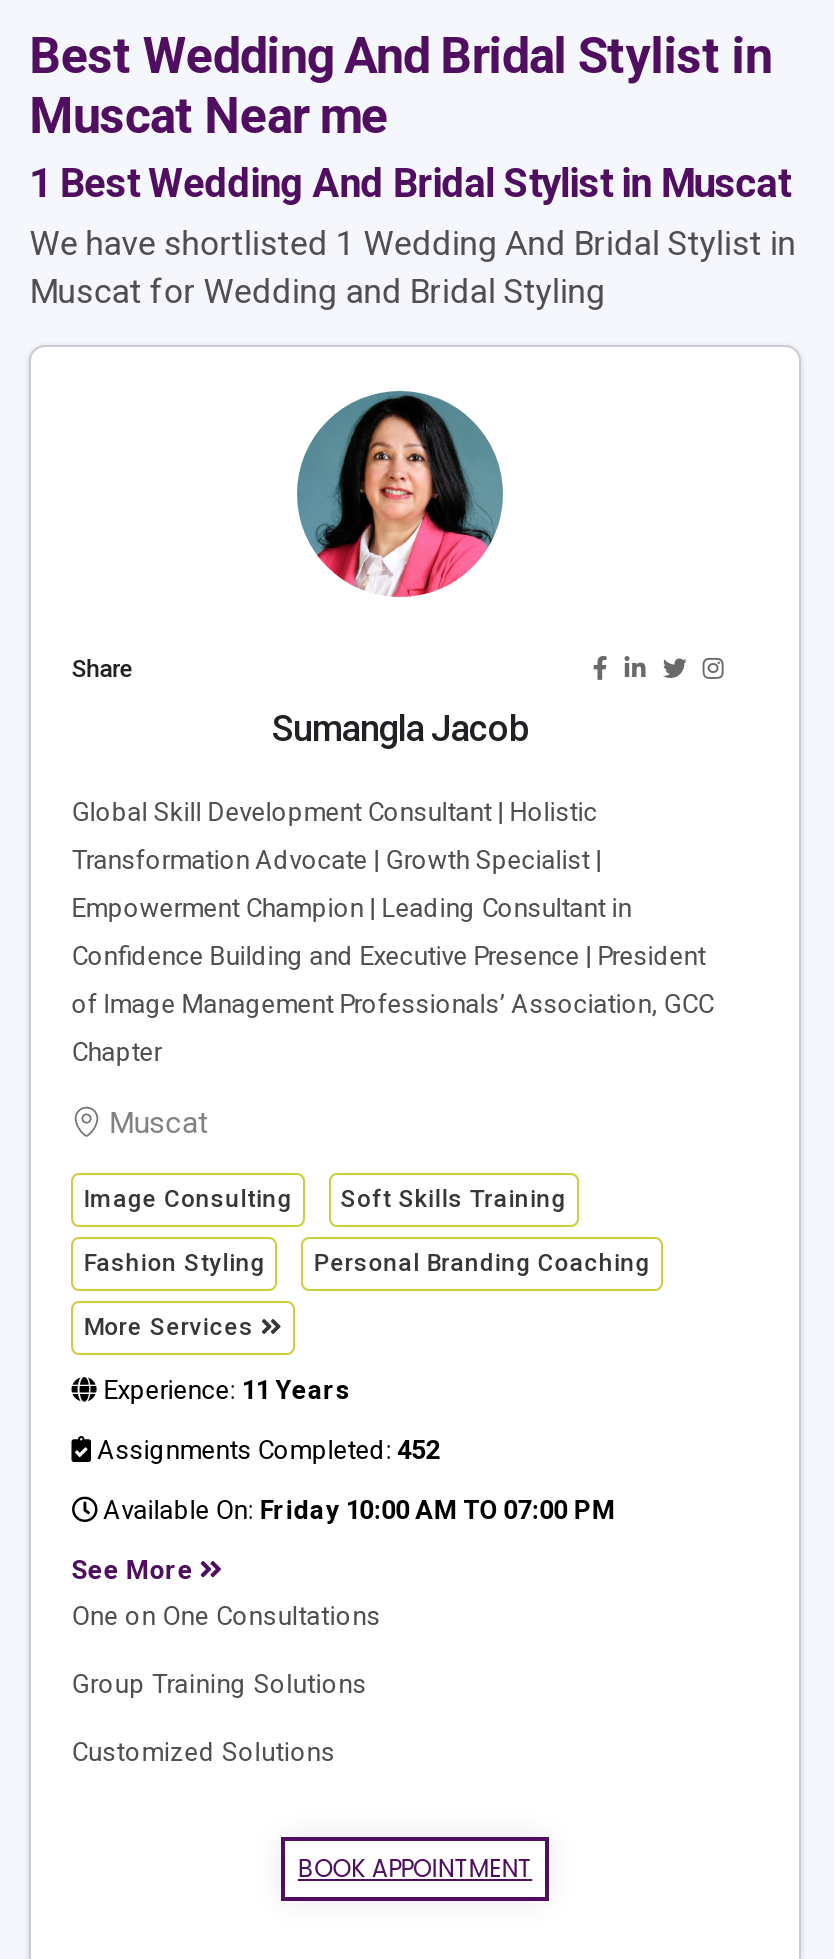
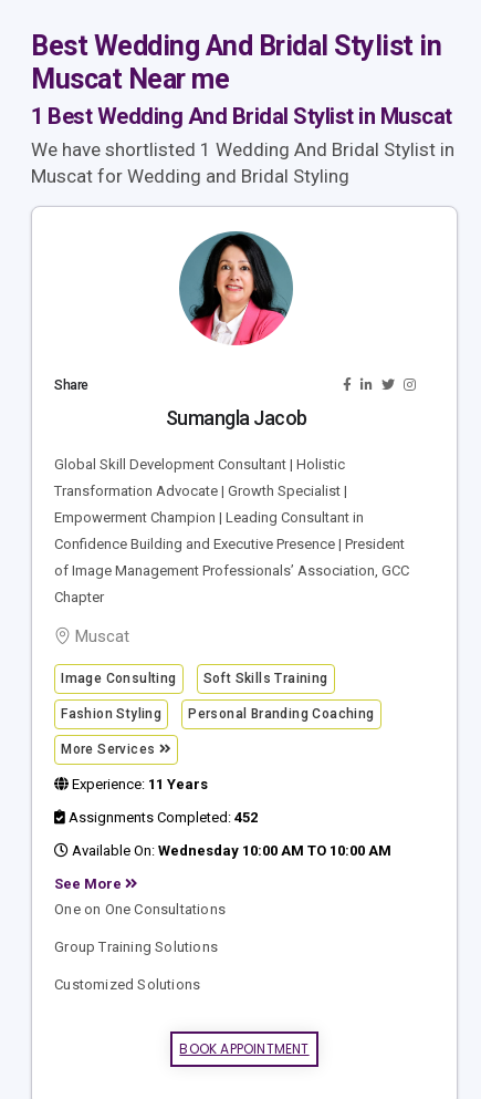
- Available On: Friday 10:00 AM TO 07:00 PM
+ Available On: Wednesday 10:00 AM TO 10:00 AM
